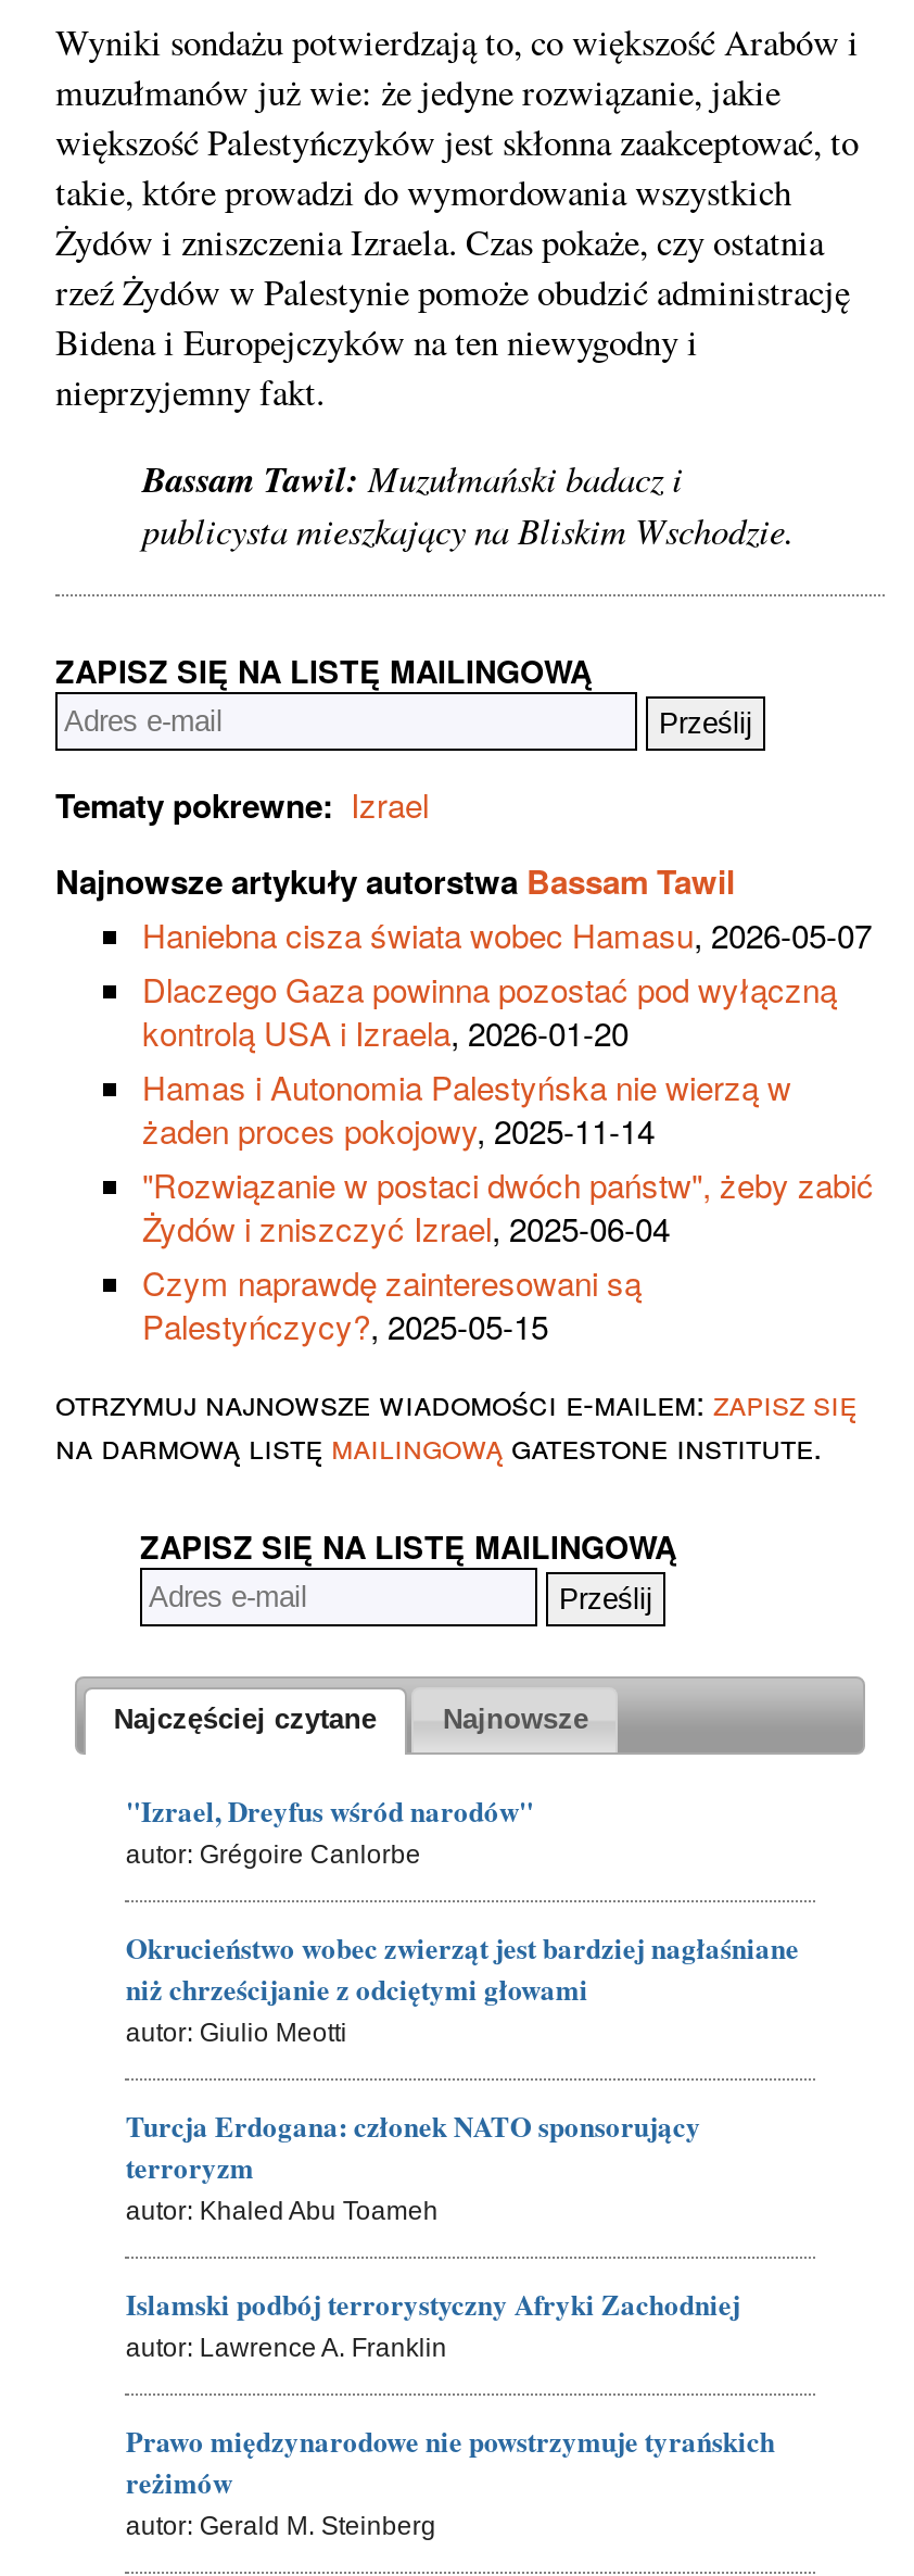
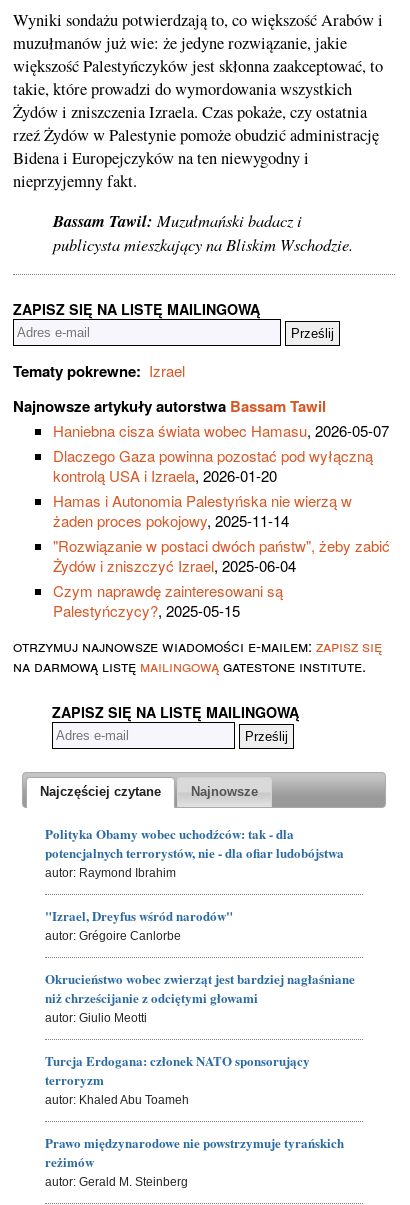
+ Polityka Obamy wobec uchodźców: tak - dla
+ potencjalnych terrorystów, nie - dla ofiar ludobójstwa
+ autor: Raymond Ibrahim

moved down: "Izrael, Dreyfus wśród narodów" | autor: Grégoire Canlorbe | Okrucieństwo wobec zwierząt jest bardziej nagłaśniane | niż chrześcijanie z odciętymi głowami | autor: Giulio Meotti | Turcja Erdogana: członek NATO sponsorujący | terroryzm | autor: Khaled Abu Toameh

- Islamski podbój terrorystyczny Afryki Zachodniej
- autor: Lawrence A. Franklin
